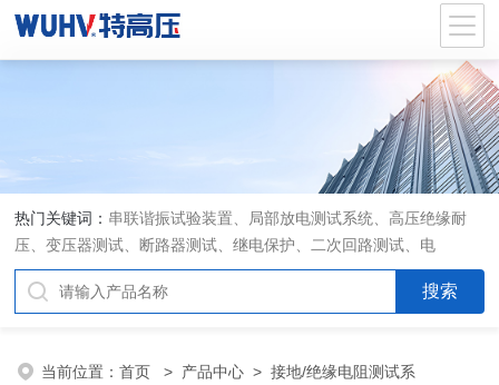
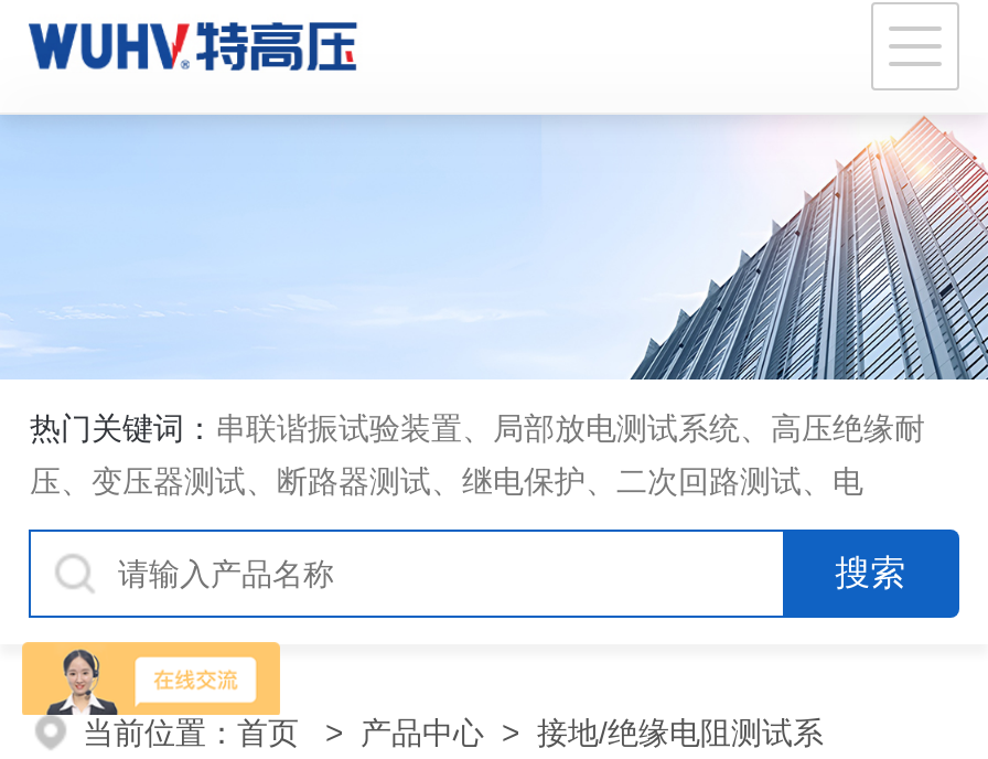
+ [image]
